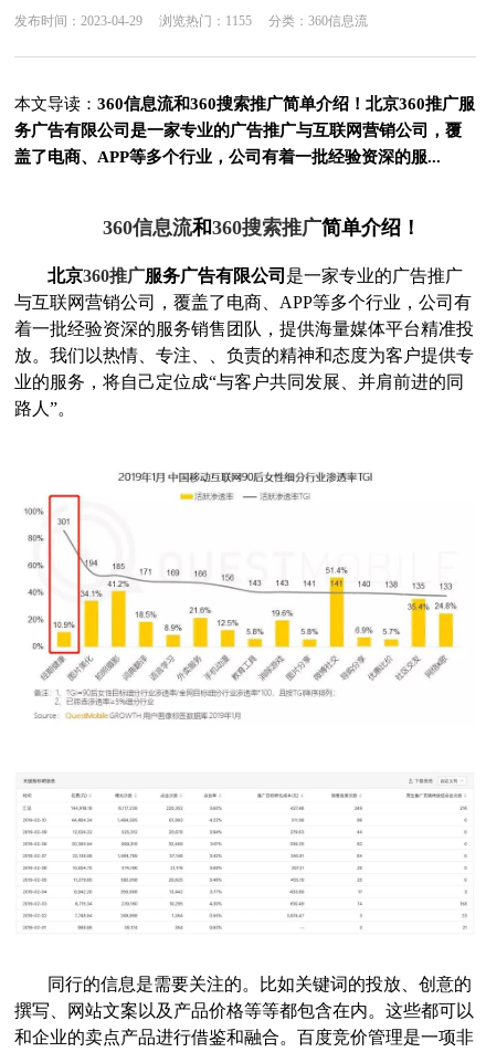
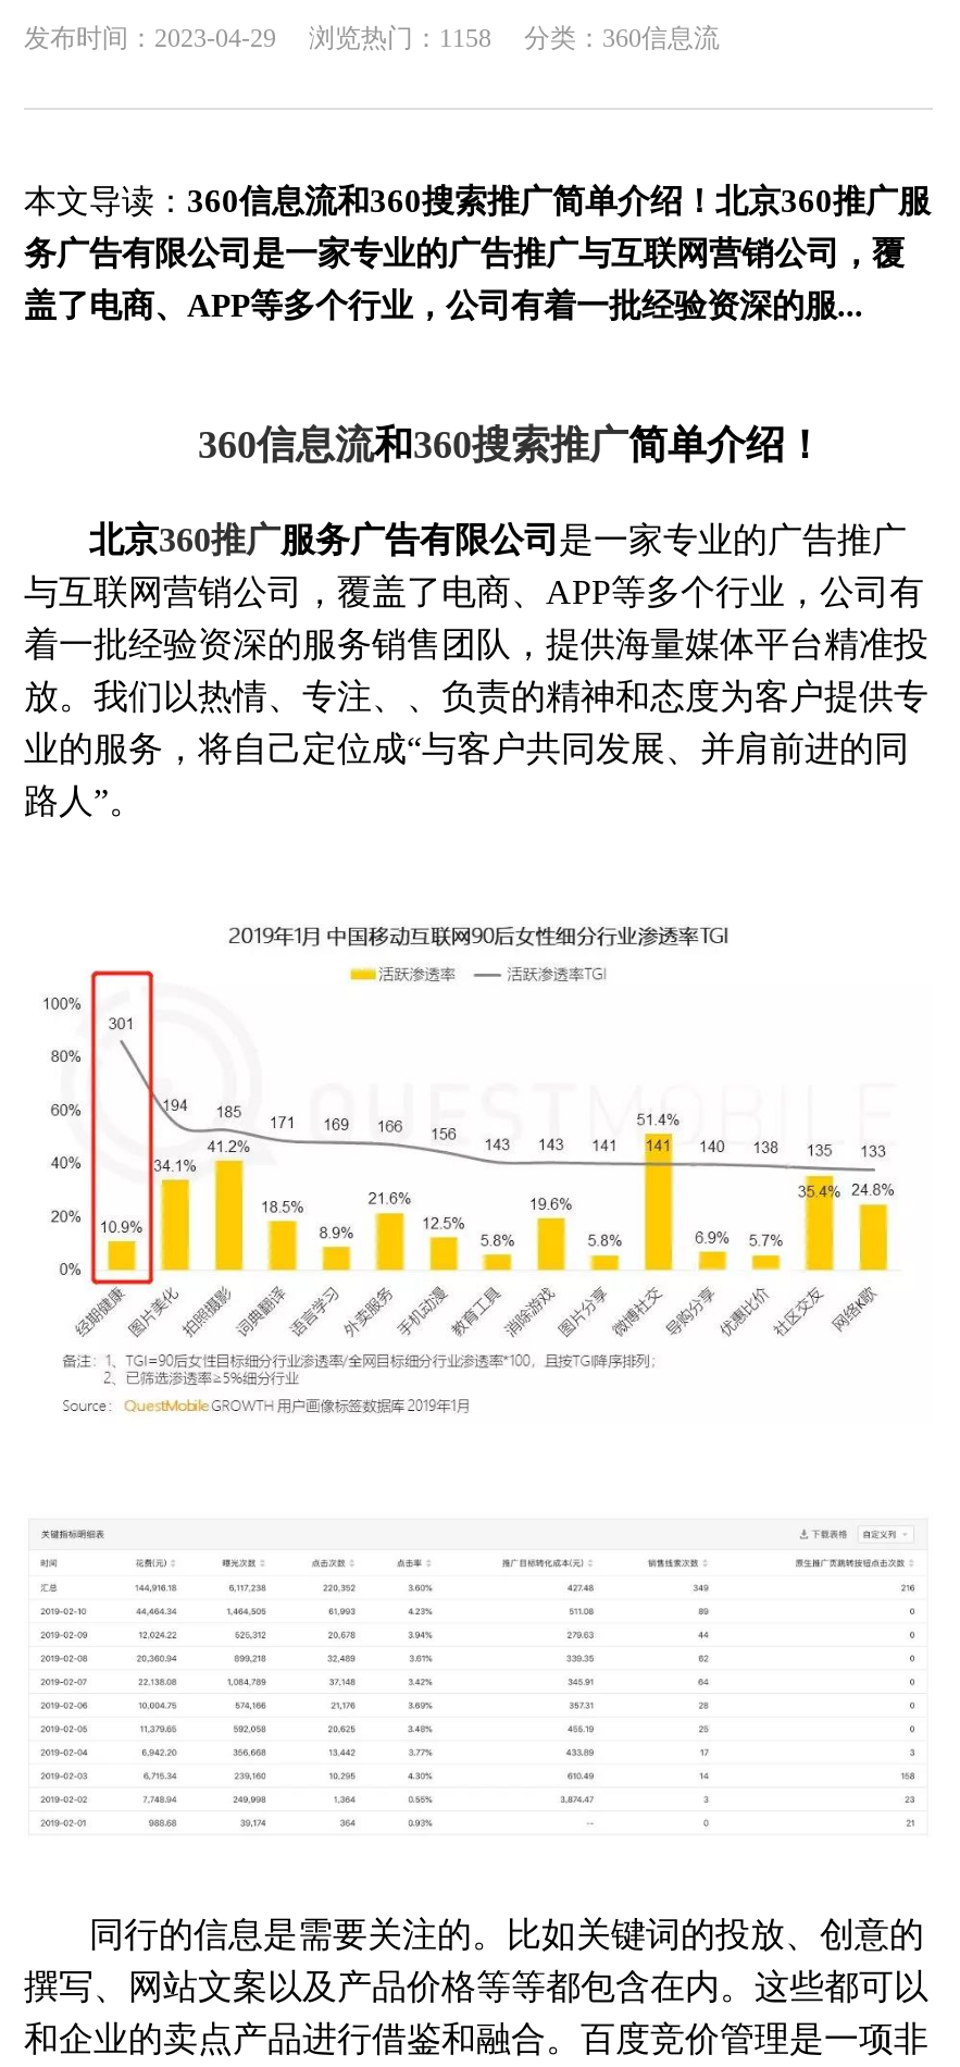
- 发布时间：2023-04-29 浏览热门：1155 分类：360信息流
+ 发布时间：2023-04-29 浏览热门：1158 分类：360信息流
